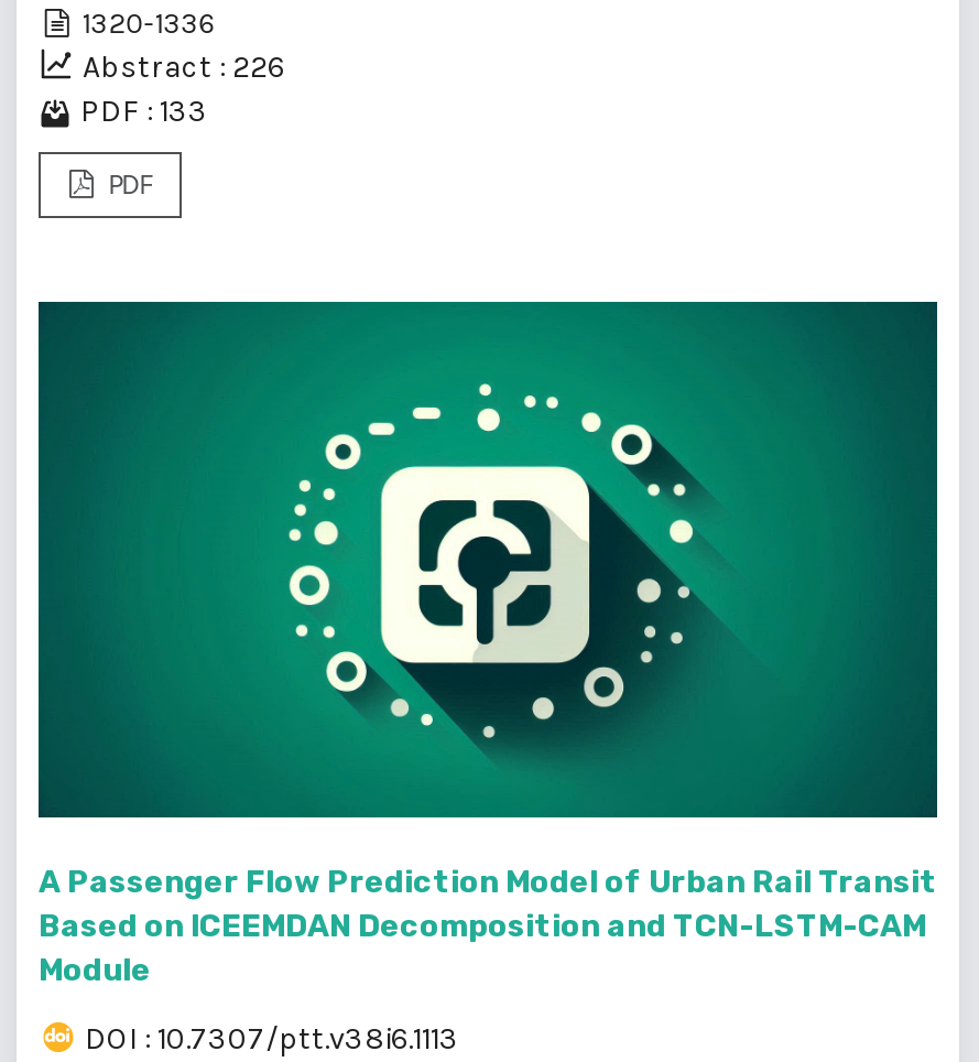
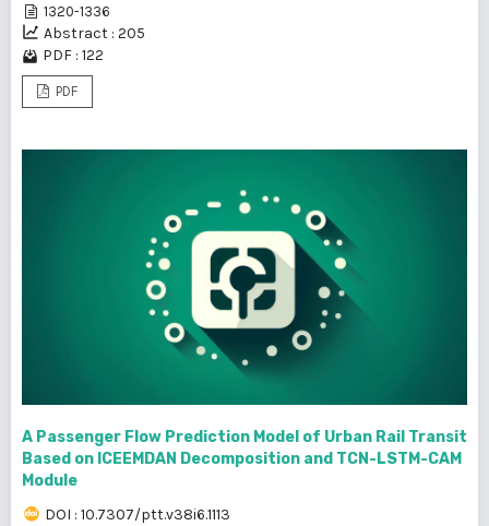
- Abstract : 226
+ Abstract : 205

- PDF : 133
+ PDF : 122
